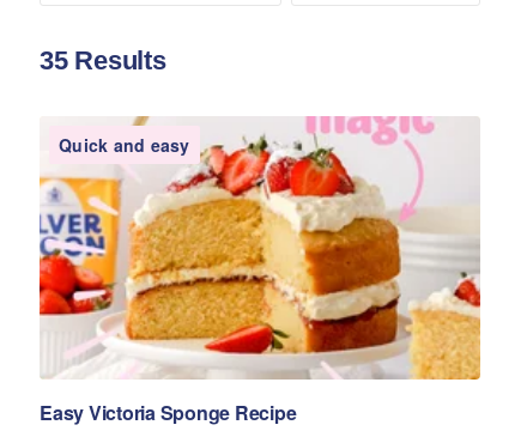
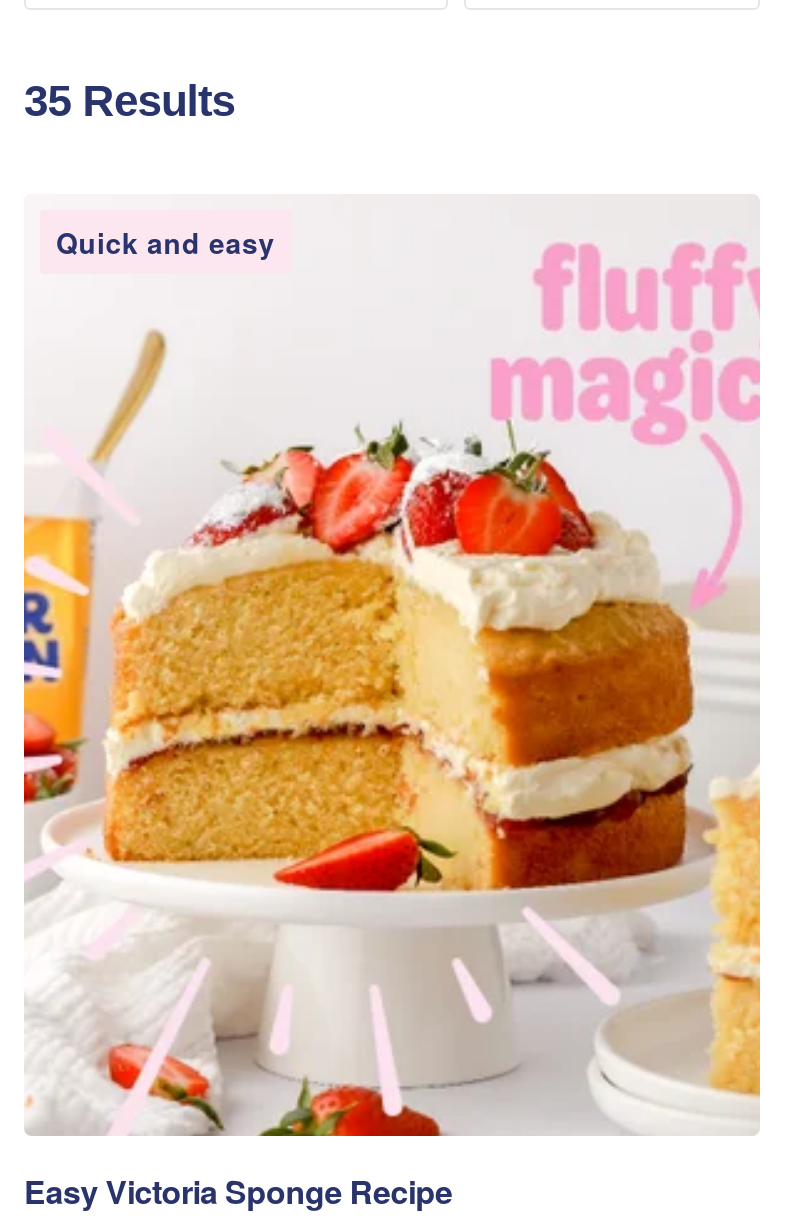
- [image]
+ [image]
